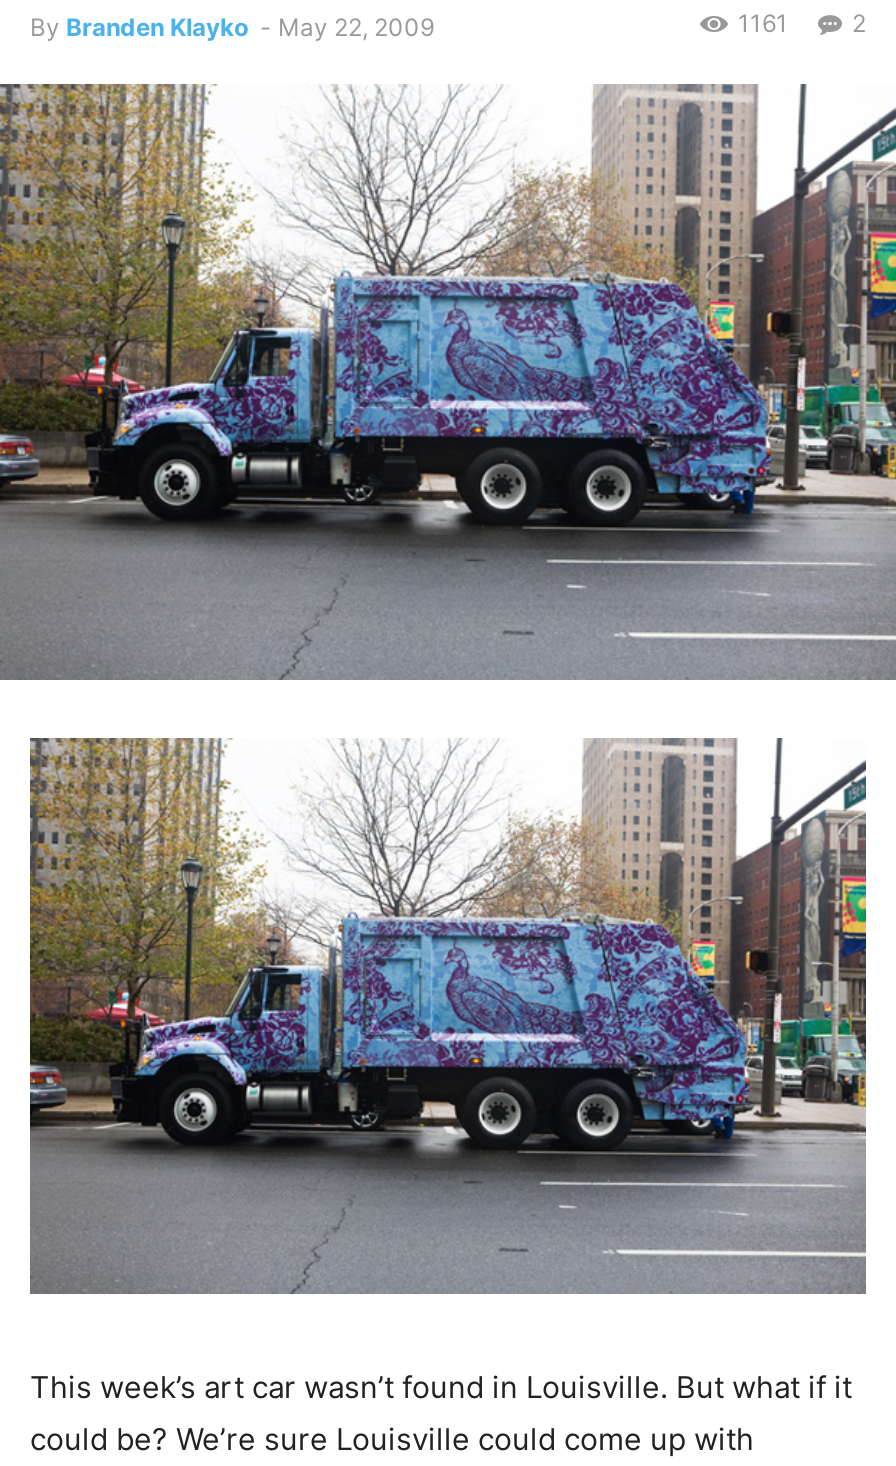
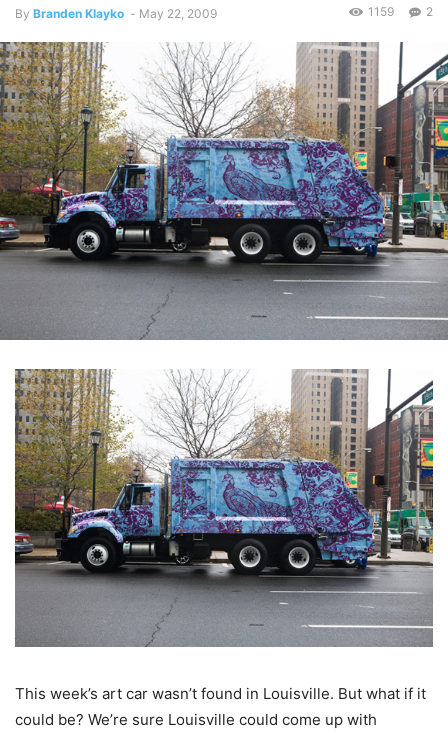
- 1161
+ 1159
